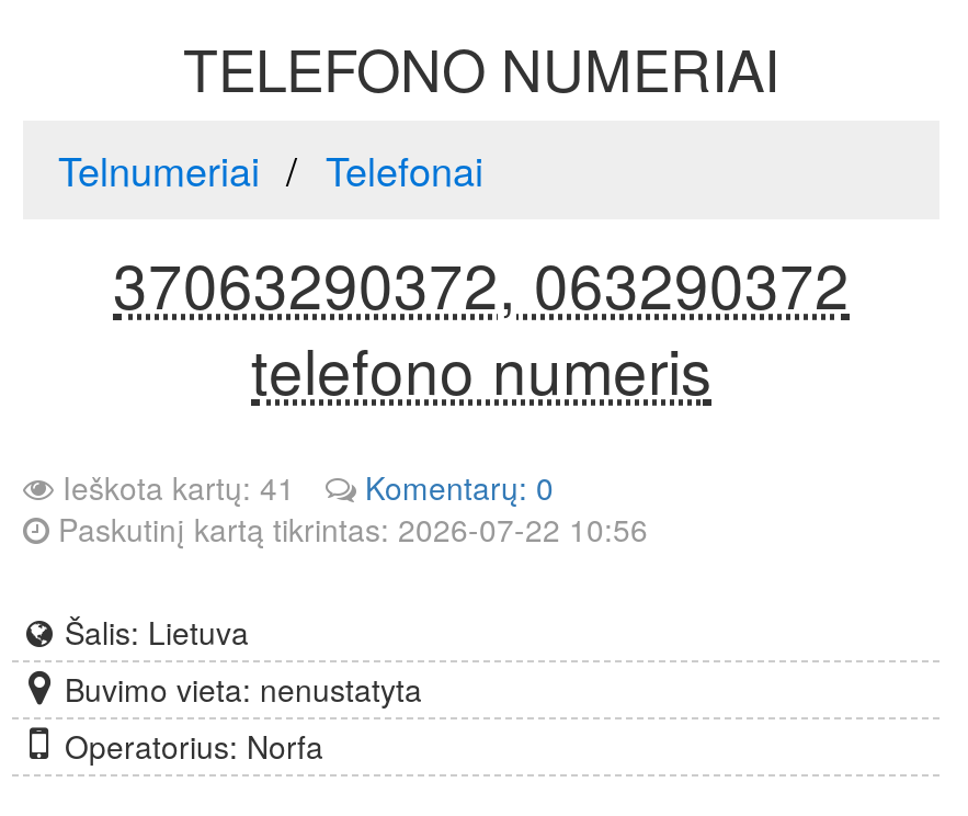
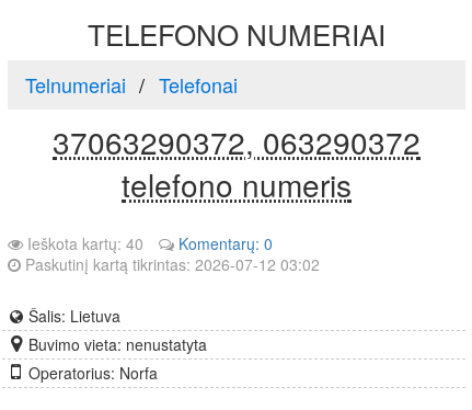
- Ieškota kartų: 41
+ Ieškota kartų: 40

- Paskutinį kartą tikrintas: 2026-07-22 10:56
+ Paskutinį kartą tikrintas: 2026-07-12 03:02
